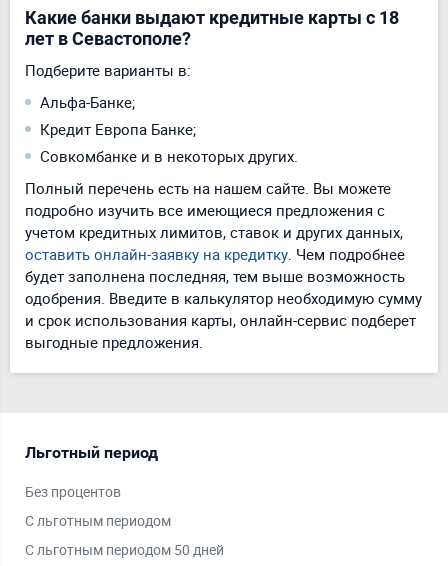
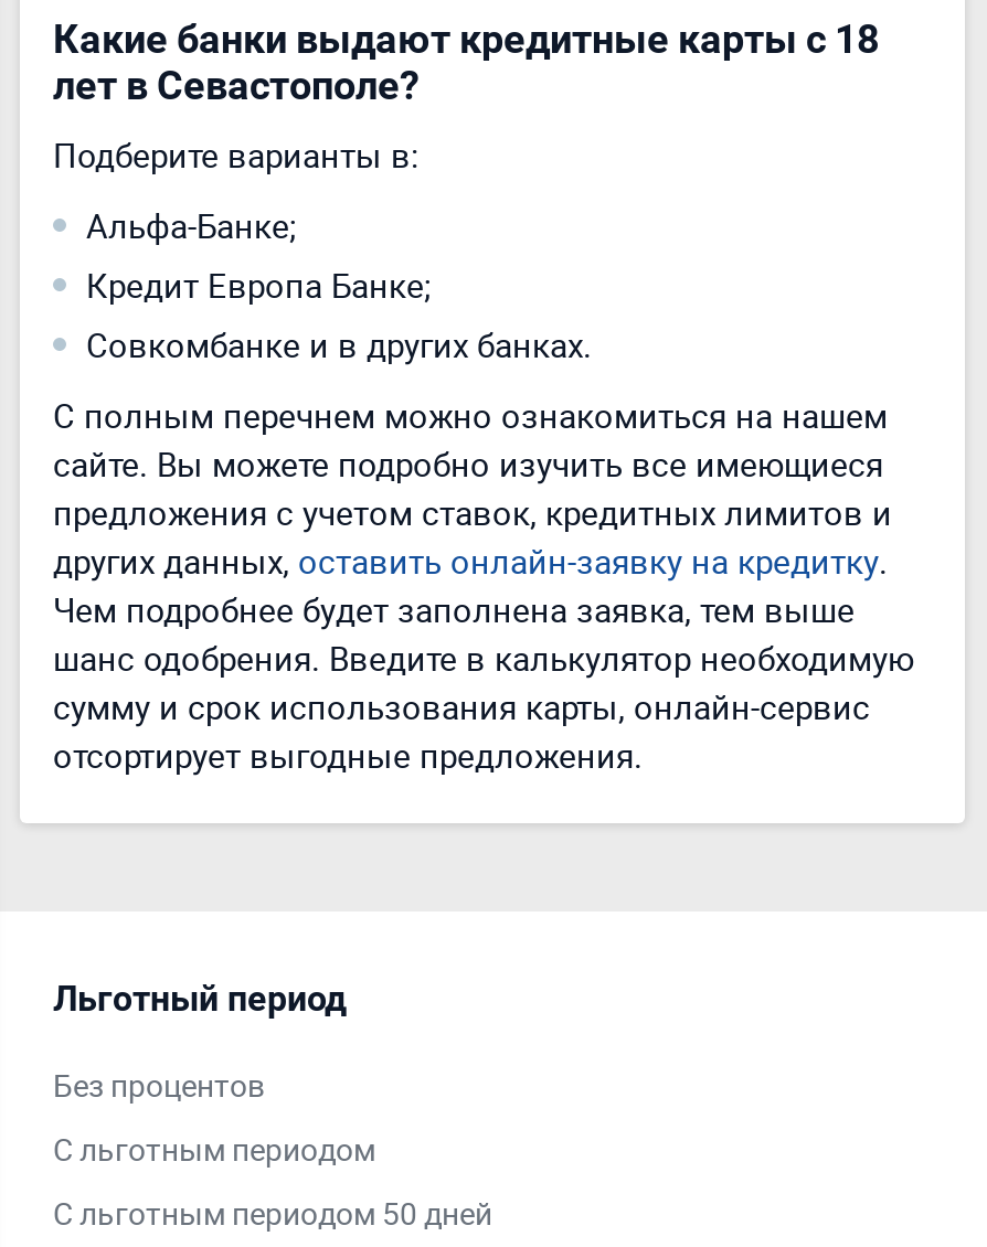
- Совкомбанке и в некоторых других.
+ Совкомбанке и в других банках.

- Полный перечень есть на нашем сайте. Вы можете
- подробно изучить все имеющиеся предложения с
- учетом кредитных лимитов, ставок и других данных,
- оставить онлайн-заявку на кредитку. Чем подробнее
- будет заполнена последняя, тем выше возможность
- одобрения. Введите в калькулятор необходимую сумму
- и срок использования карты, онлайн-сервис подберет
- выгодные предложения.
+ С полным перечнем можно ознакомиться на нашем
+ сайте. Вы можете подробно изучить все имеющиеся
+ предложения с учетом ставок, кредитных лимитов и
+ других данных, оставить онлайн-заявку на кредитку.
+ Чем подробнее будет заполнена заявка, тем выше
+ шанс одобрения. Введите в калькулятор необходимую
+ сумму и срок использования карты, онлайн-сервис
+ отсортирует выгодные предложения.
